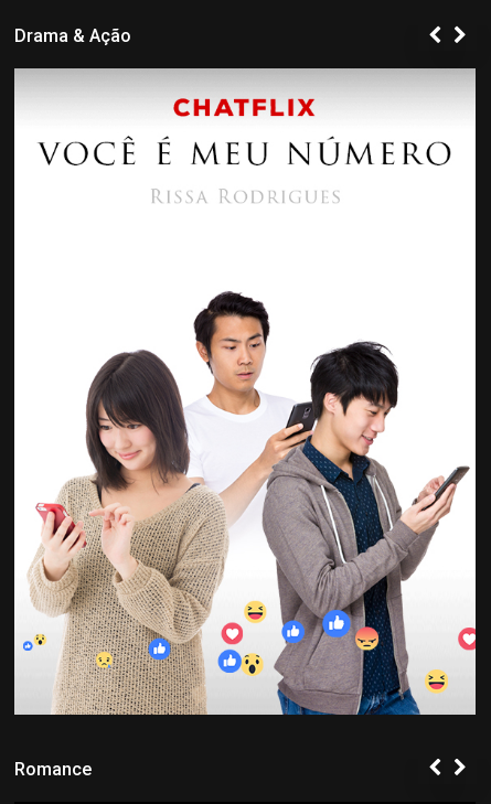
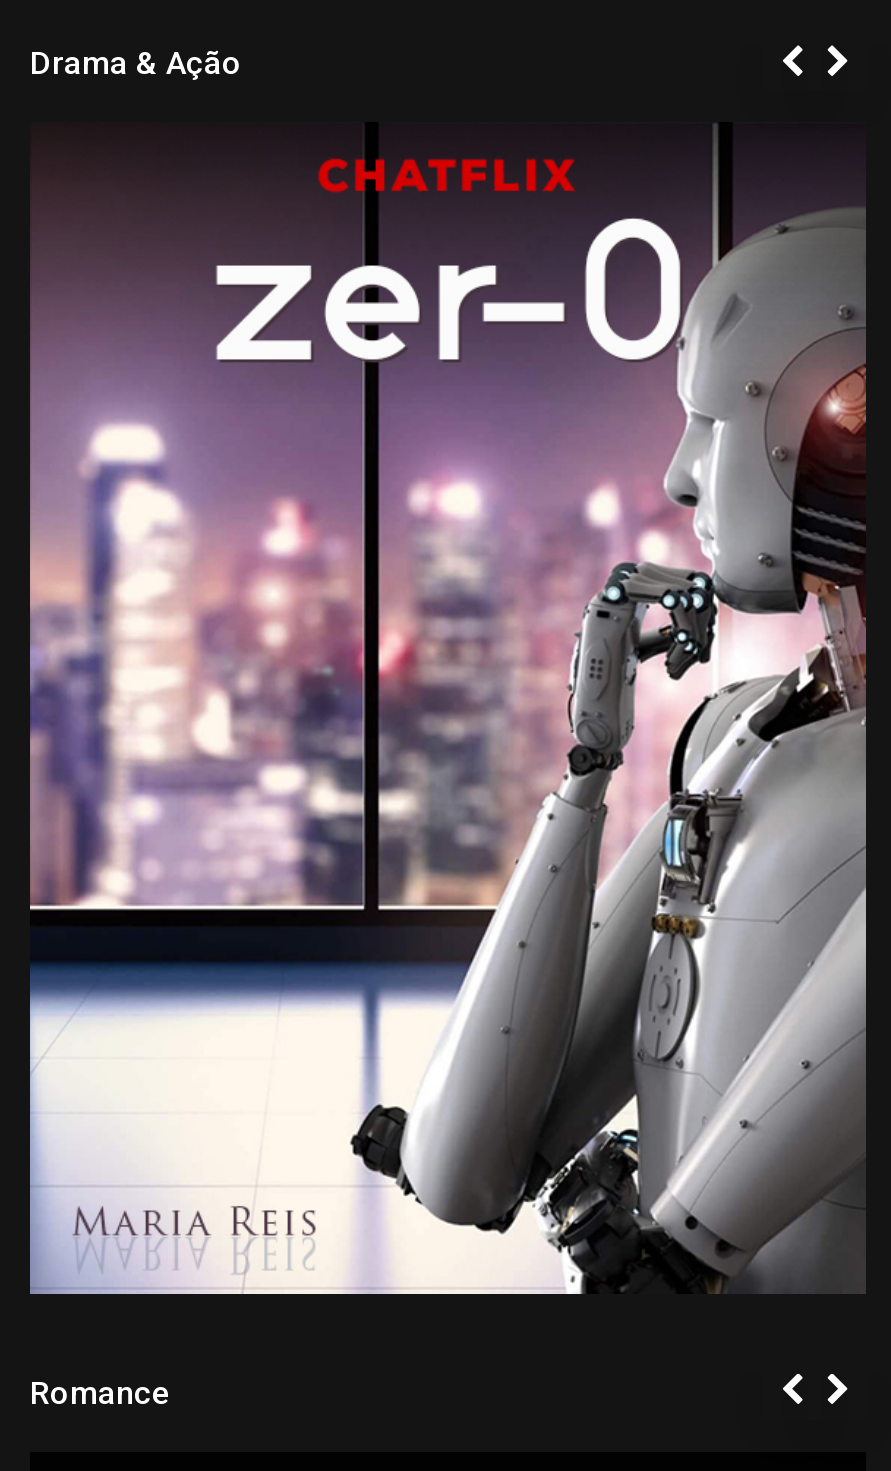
- [image]
+ [image]
